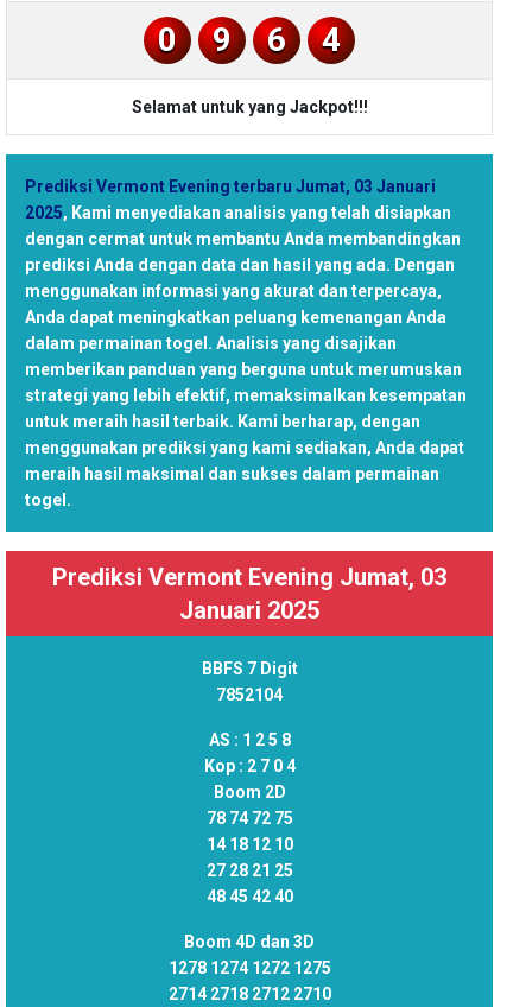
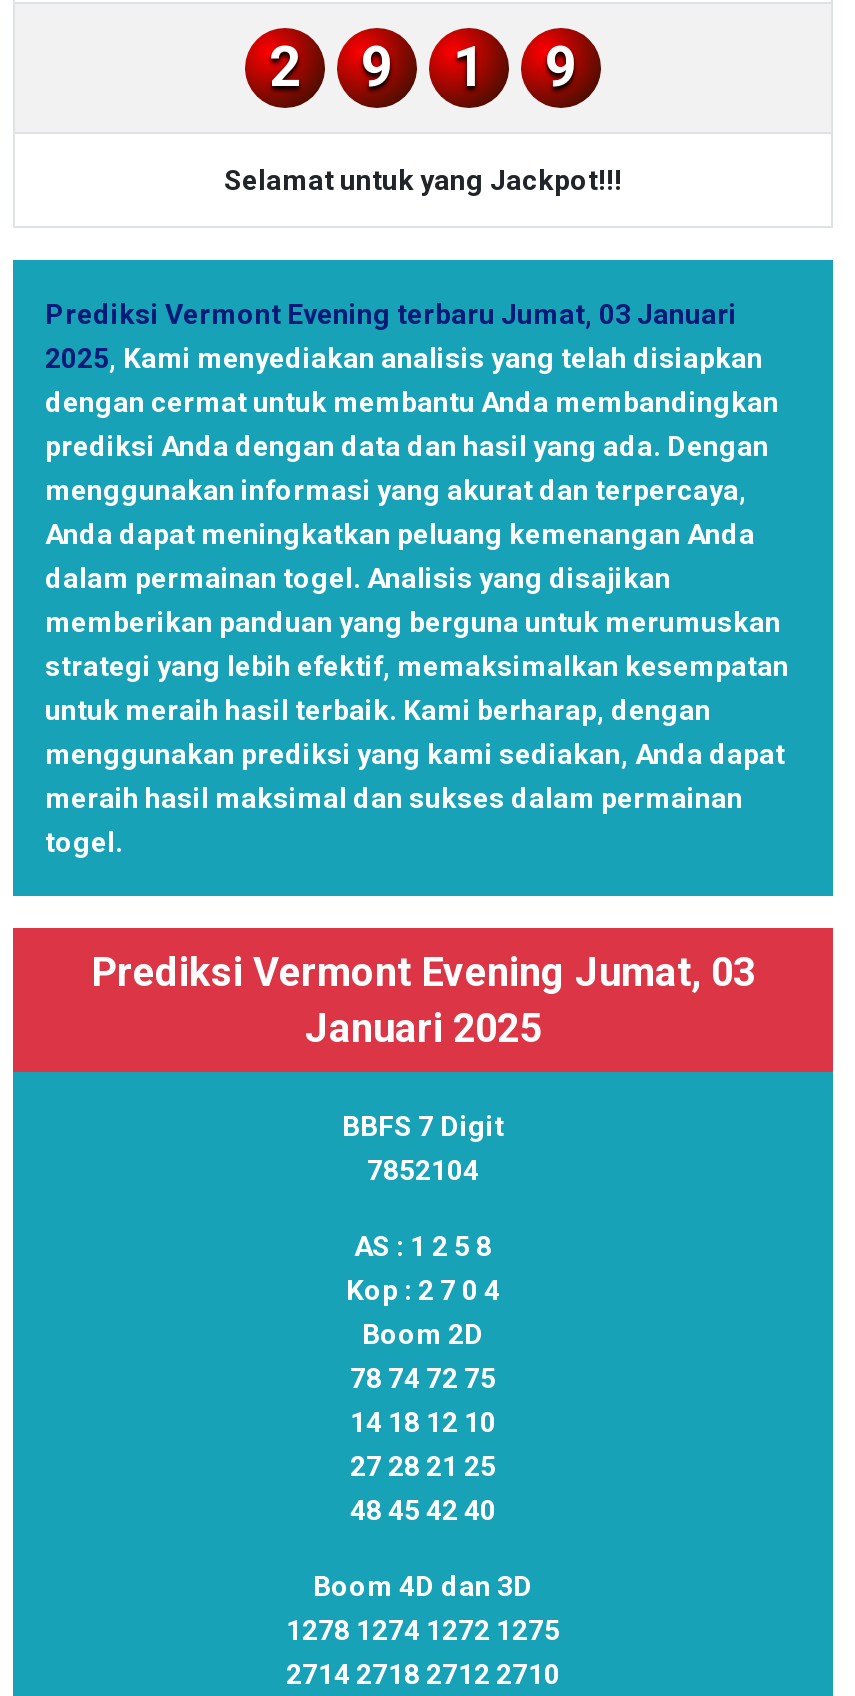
- 0
+ 2

- 6
+ 1

- 4
+ 9
